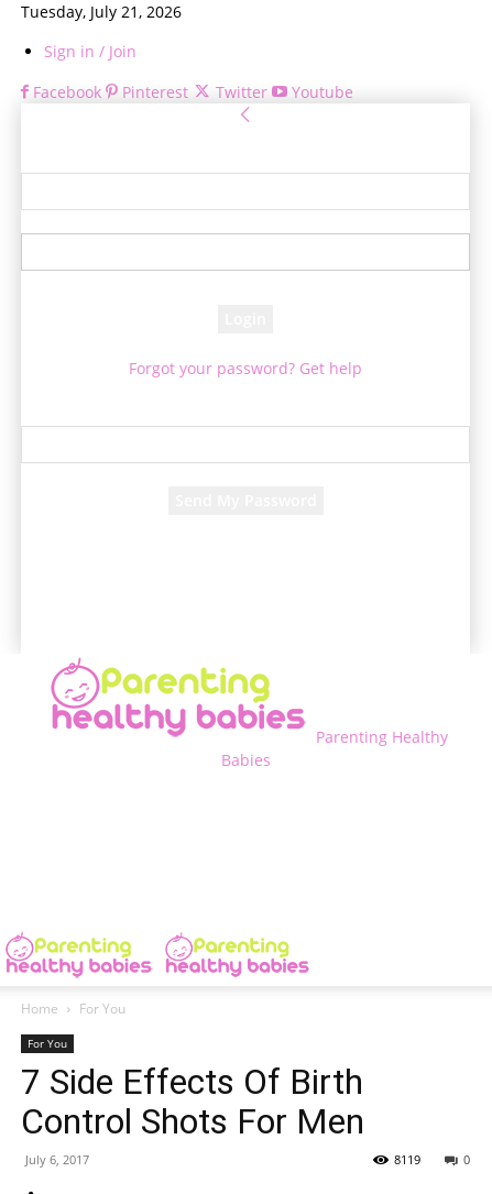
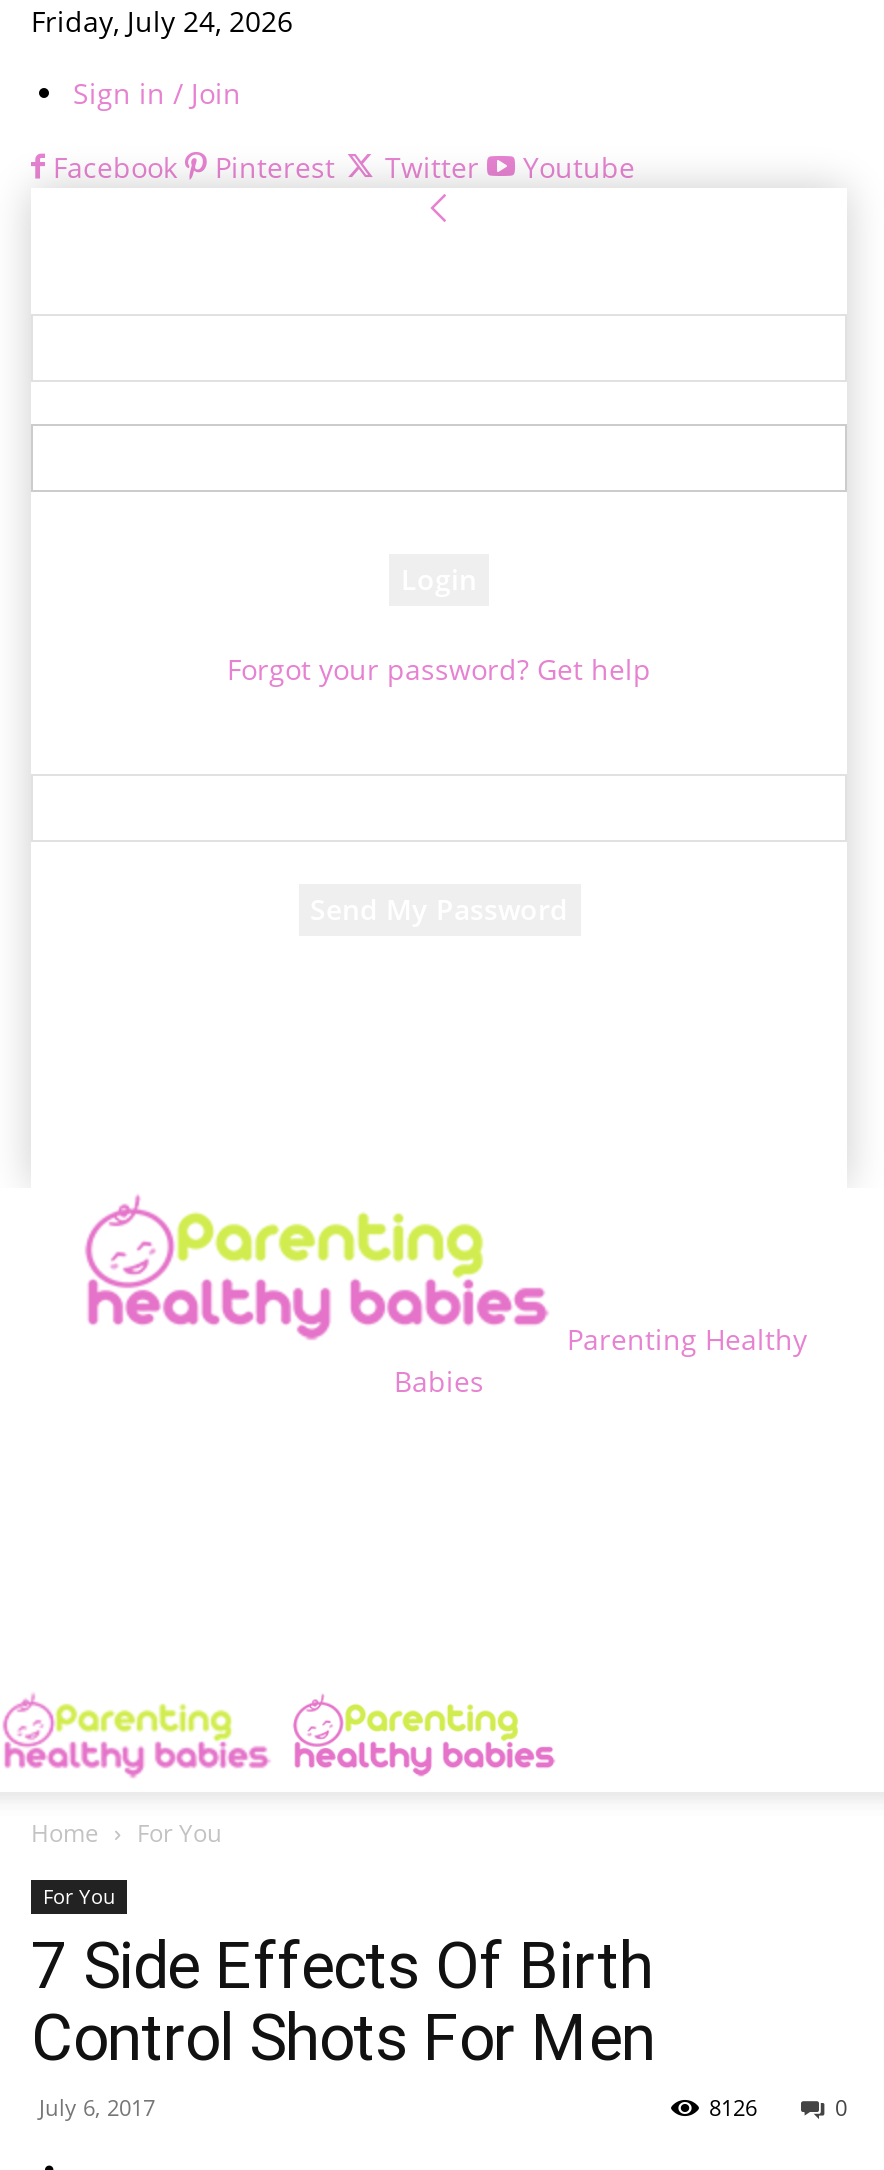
- Tuesday, July 21, 2026
+ Friday, July 24, 2026

- 8119
+ 8126
